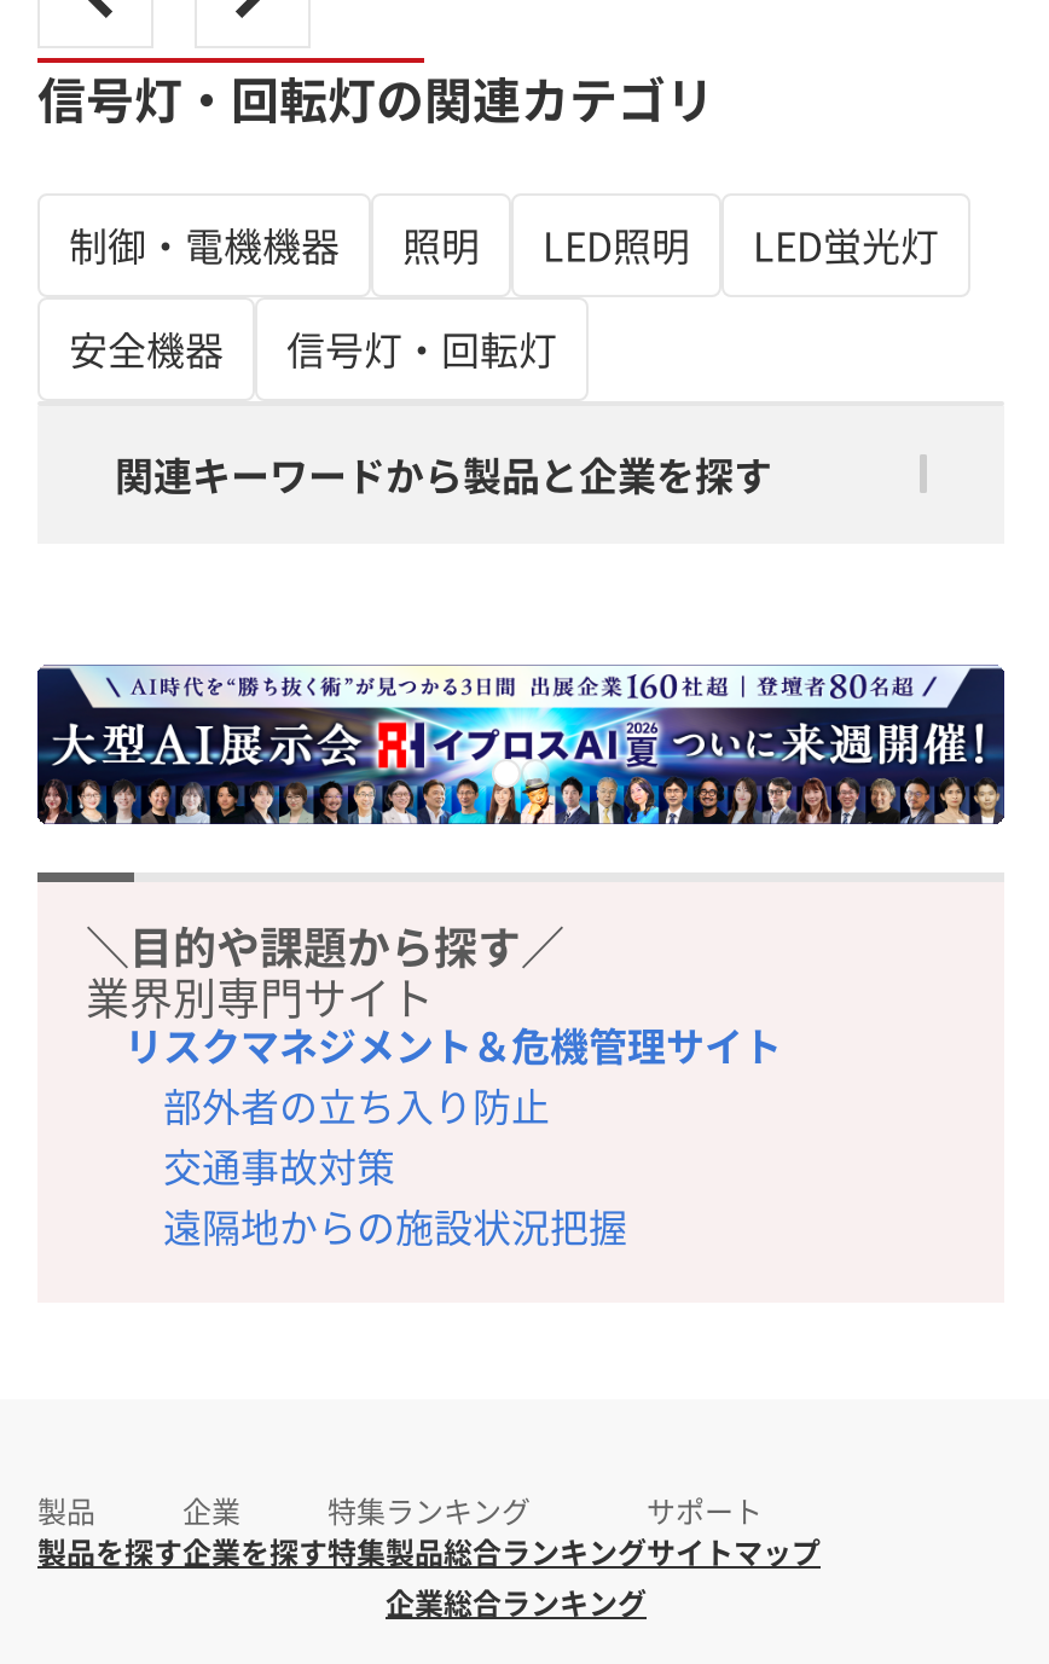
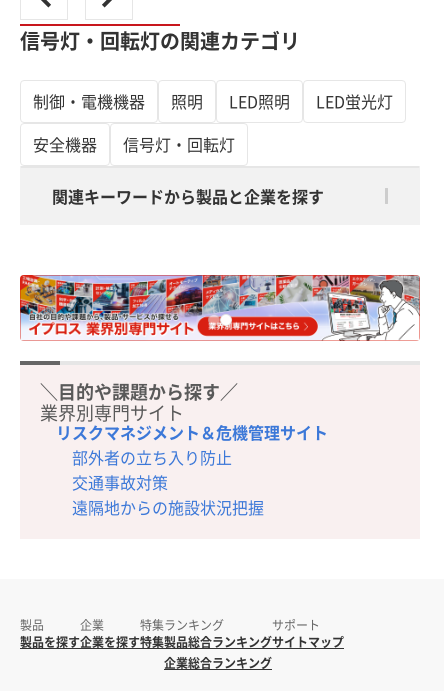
- [image]
+ [image]
